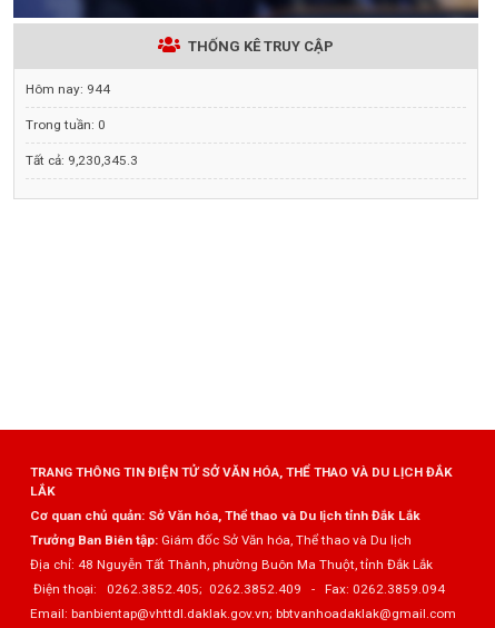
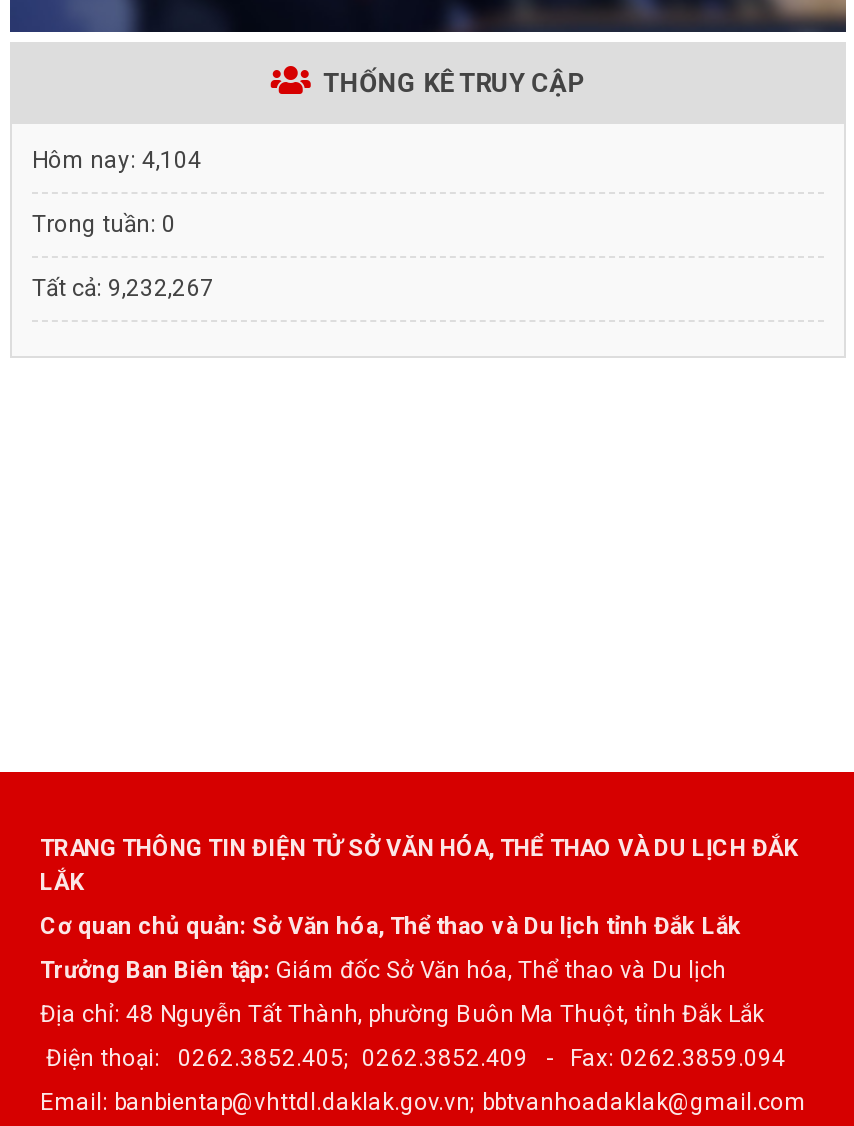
- Hôm nay: 944
+ Hôm nay: 4,104

- Tất cả: 9,230,345.3
+ Tất cả: 9,232,267
